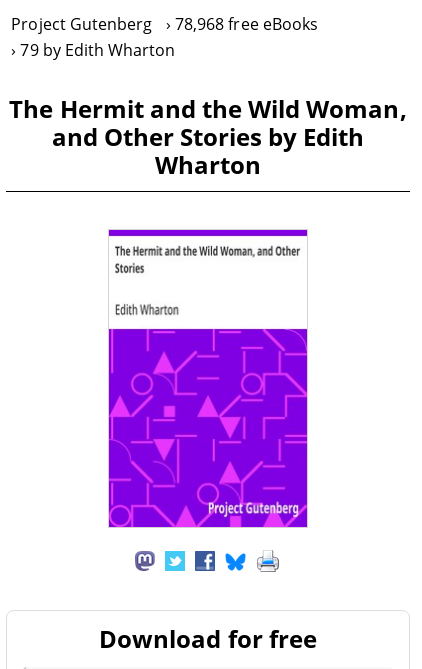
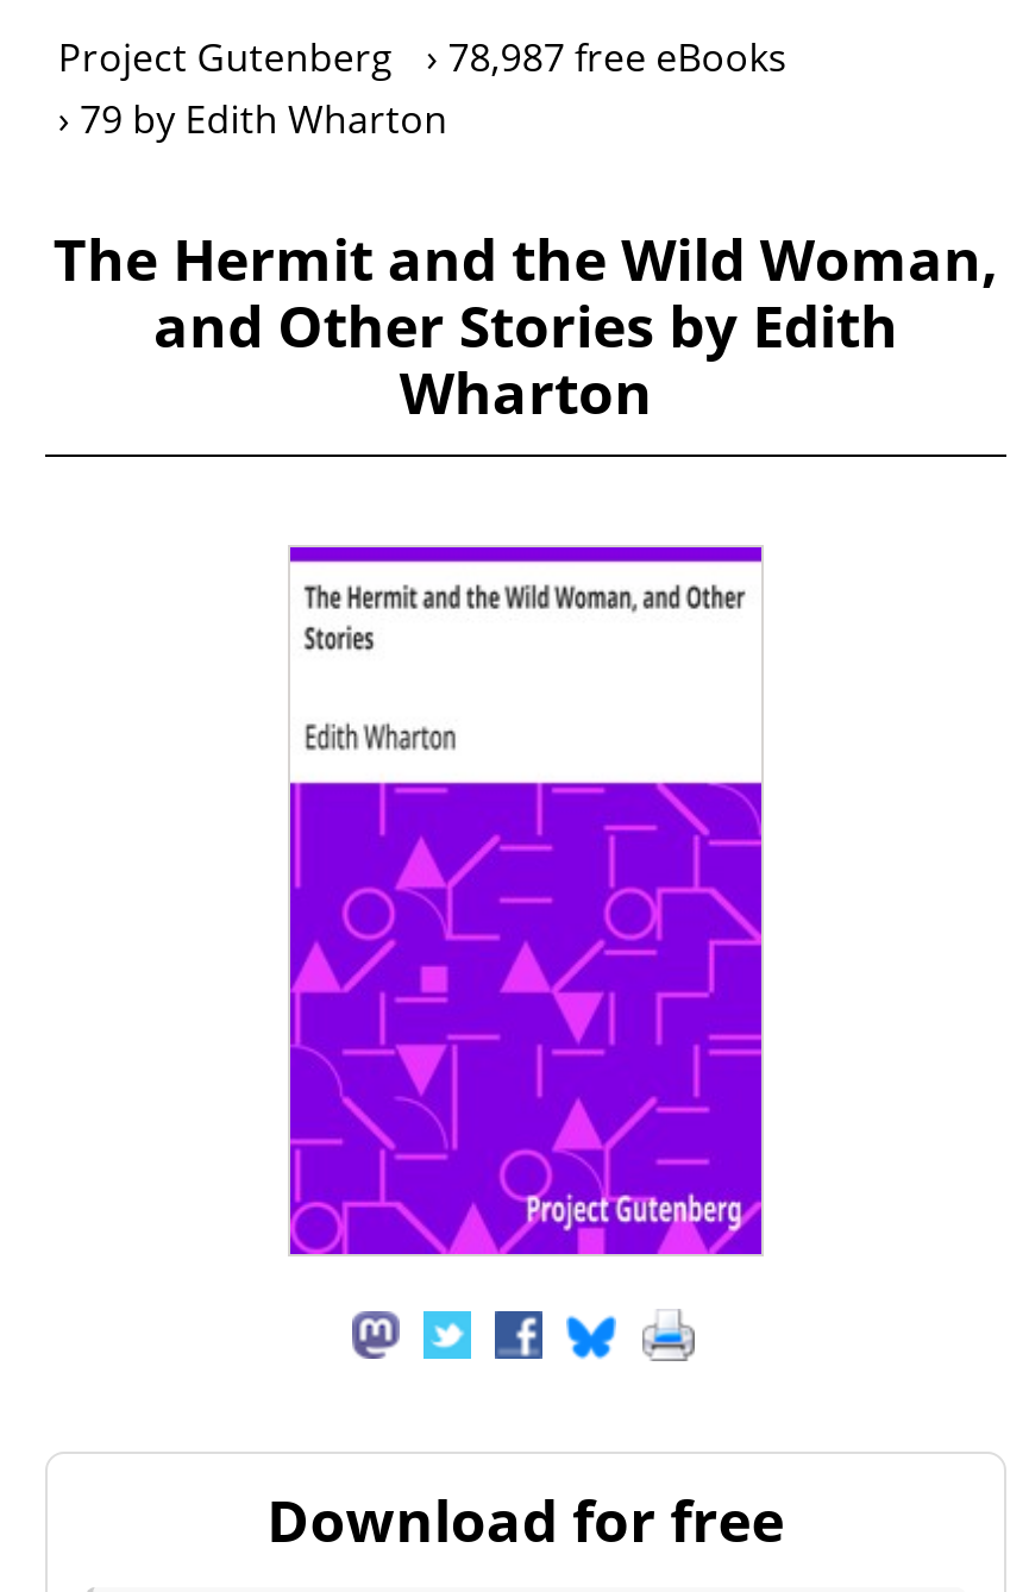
- Project Gutenberg 78,968 free eBooks
+ Project Gutenberg 78,987 free eBooks
